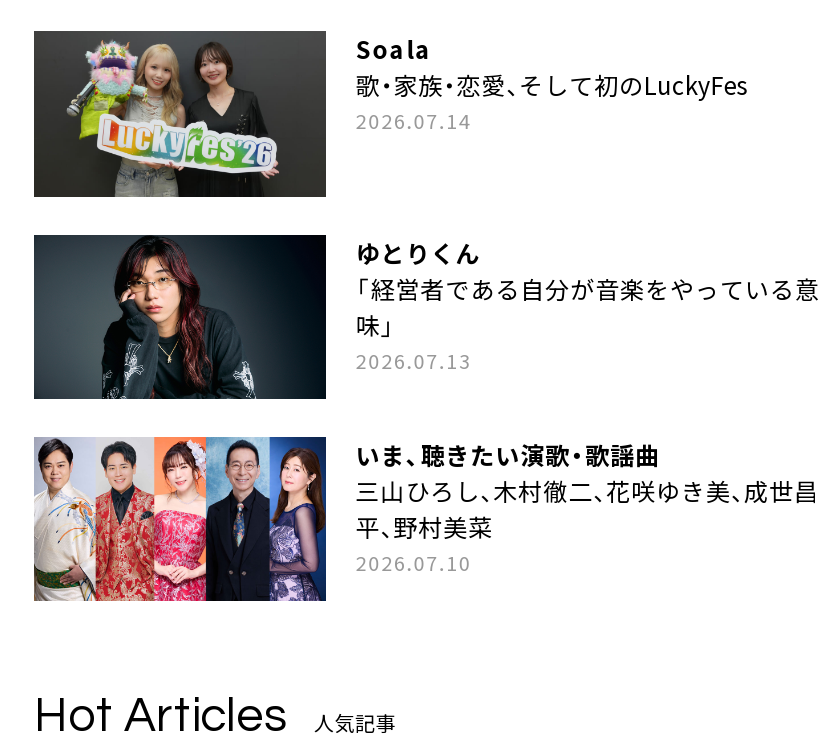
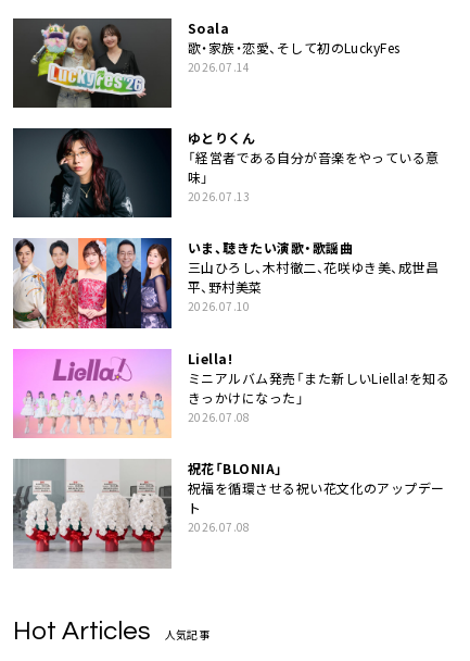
+ [image]
+ Liella!
+ ミニアルバム発売「また新しいLiella!を知る
+ きっかけになった」
+ 2026.07.08
+ 祝花「BLONIA」
+ 祝福を循環させる祝い花文化のアップデー
+ ト
+ 2026.07.08

+ [image]
